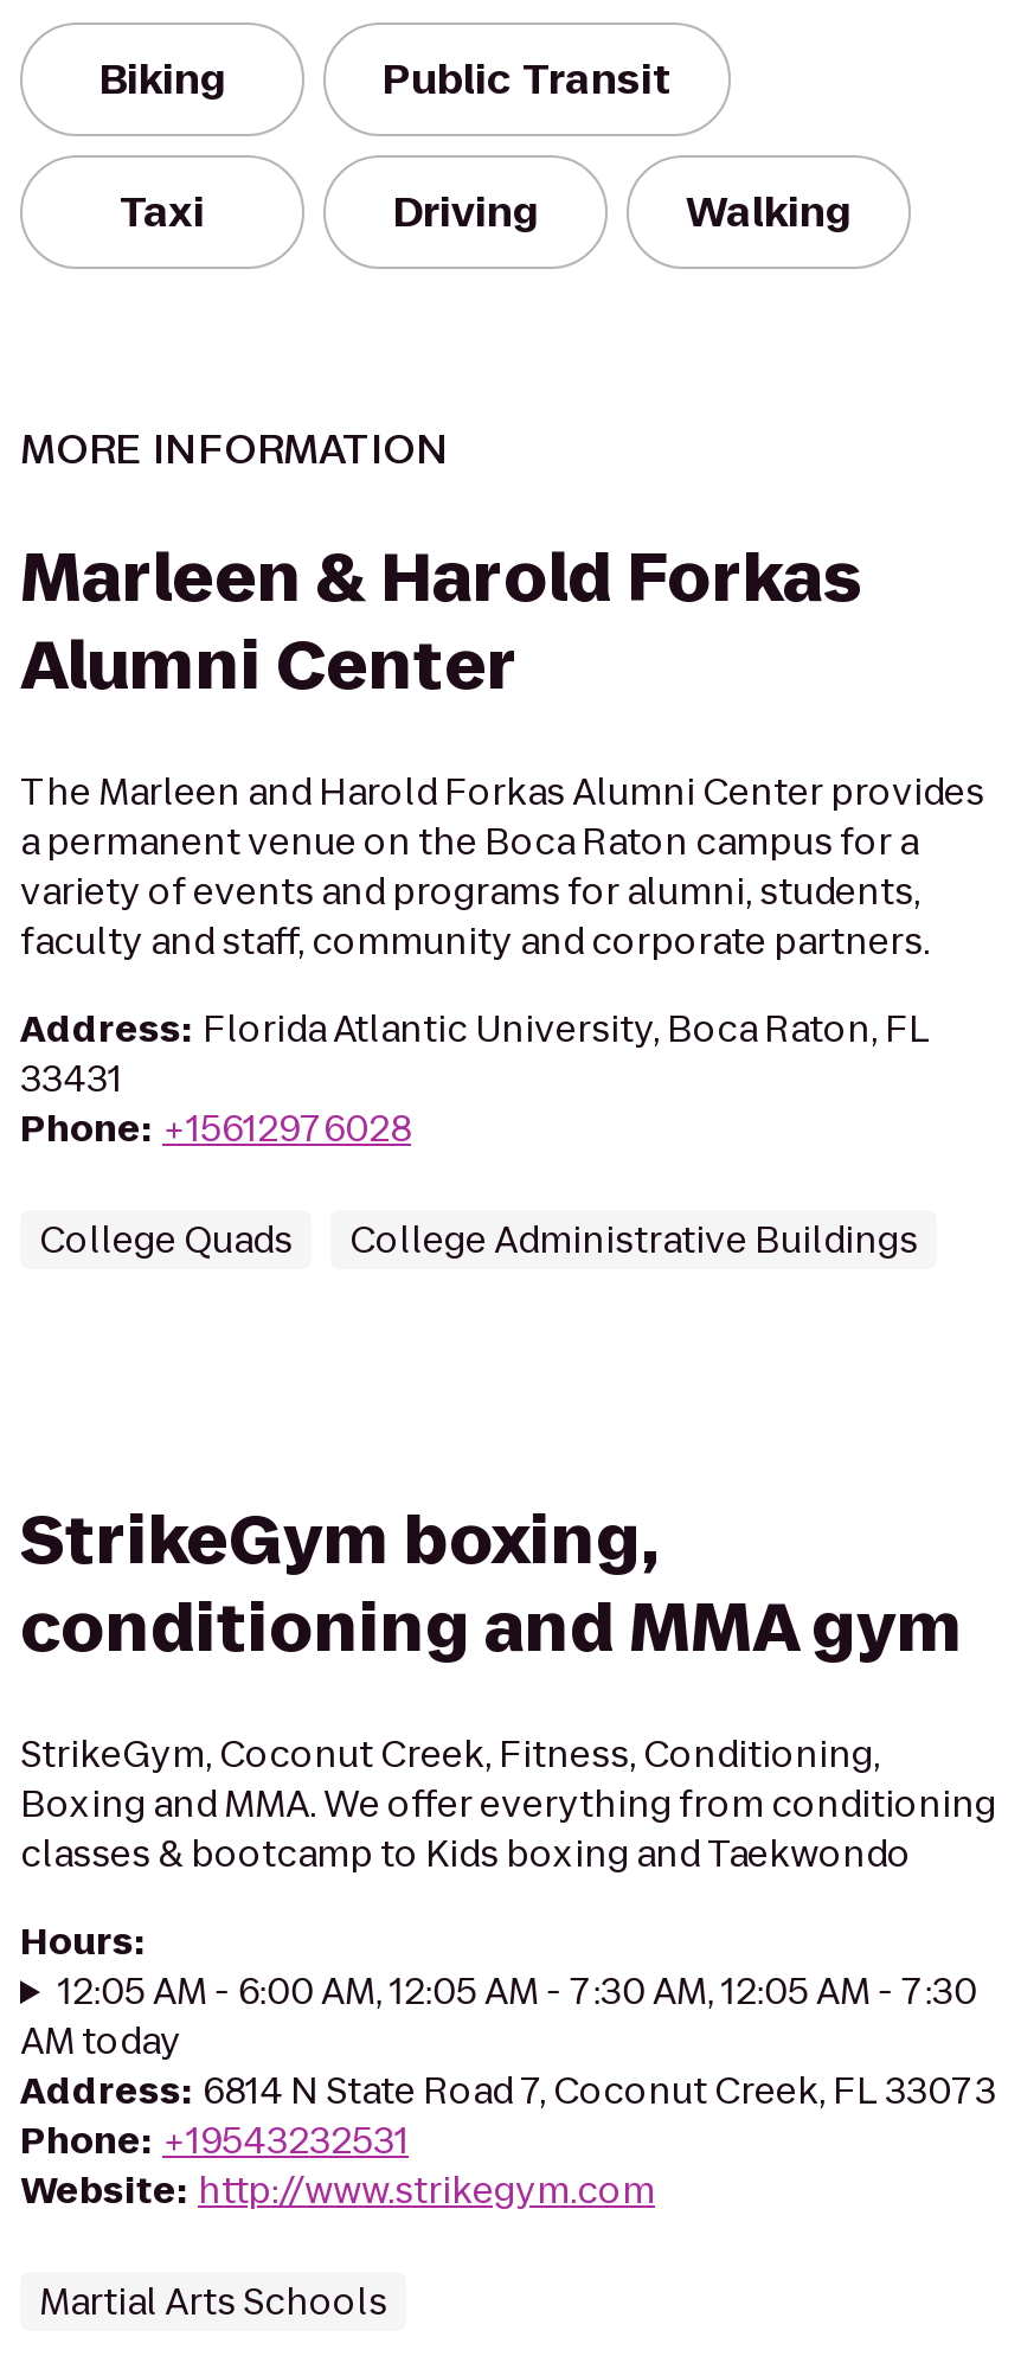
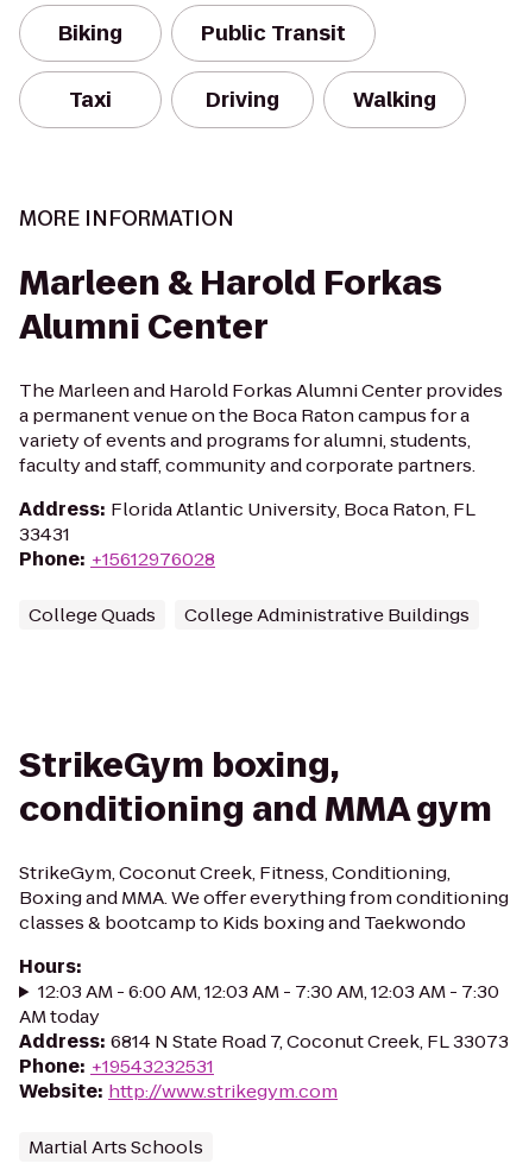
- 12:05 AM - 6:00 AM, 12:05 AM - 7:30 AM, 12:05 AM - 7:30
+ 12:03 AM - 6:00 AM, 12:03 AM - 7:30 AM, 12:03 AM - 7:30
